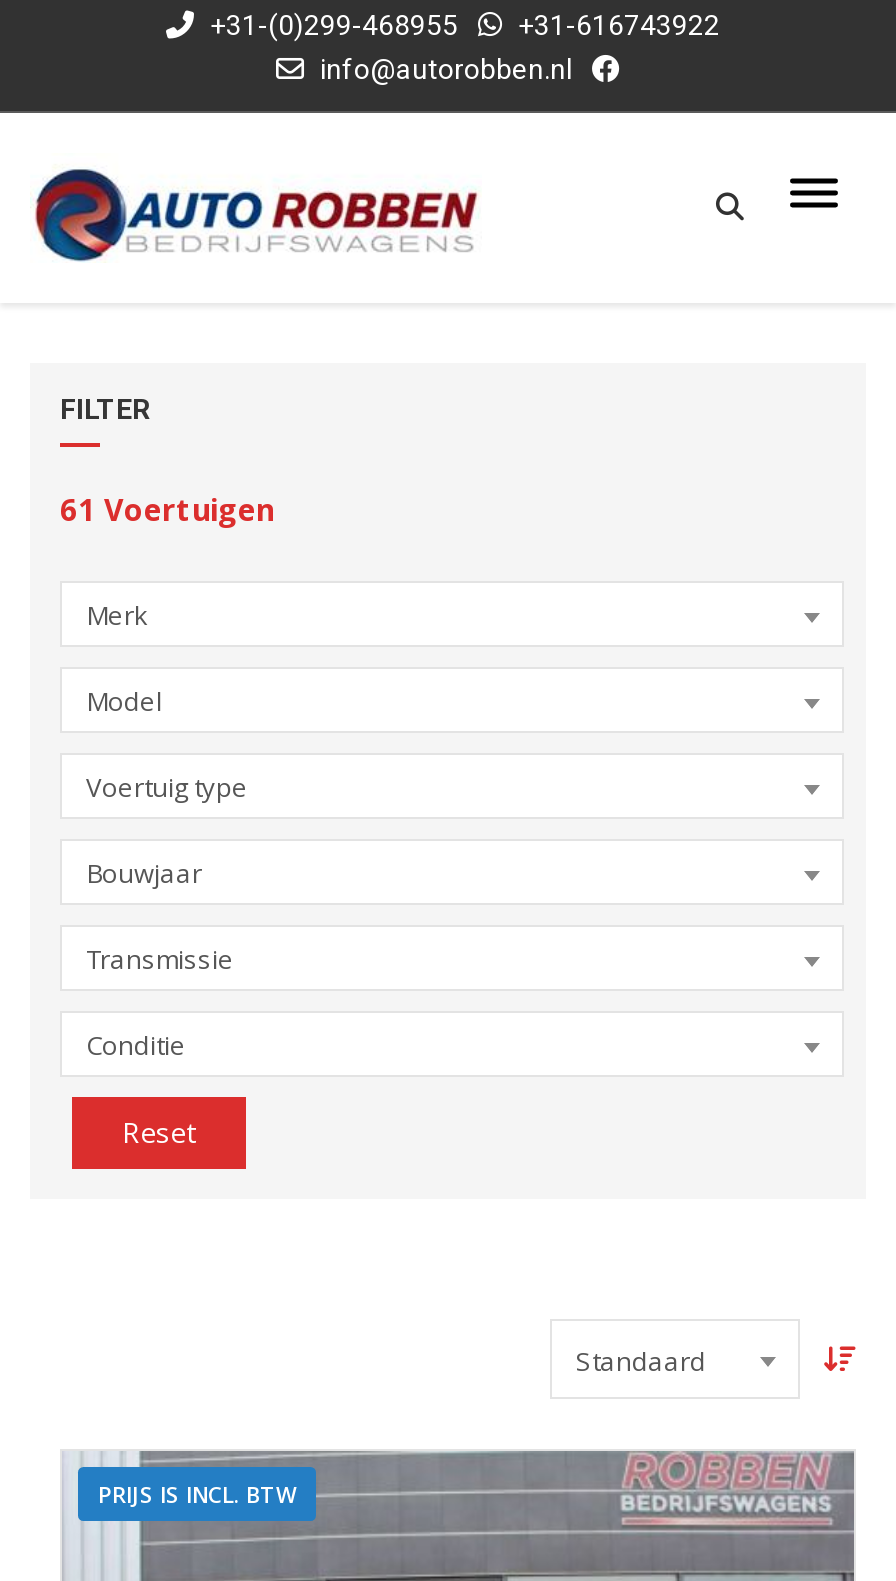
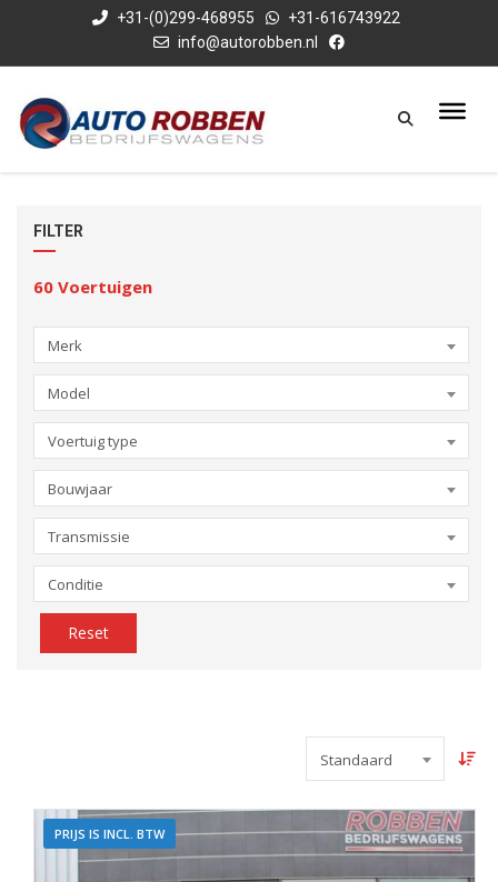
- 61 Voertuigen
+ 60 Voertuigen
